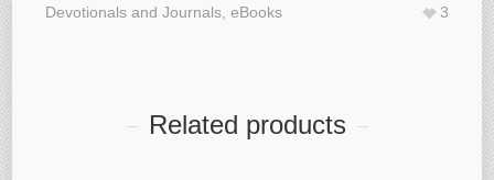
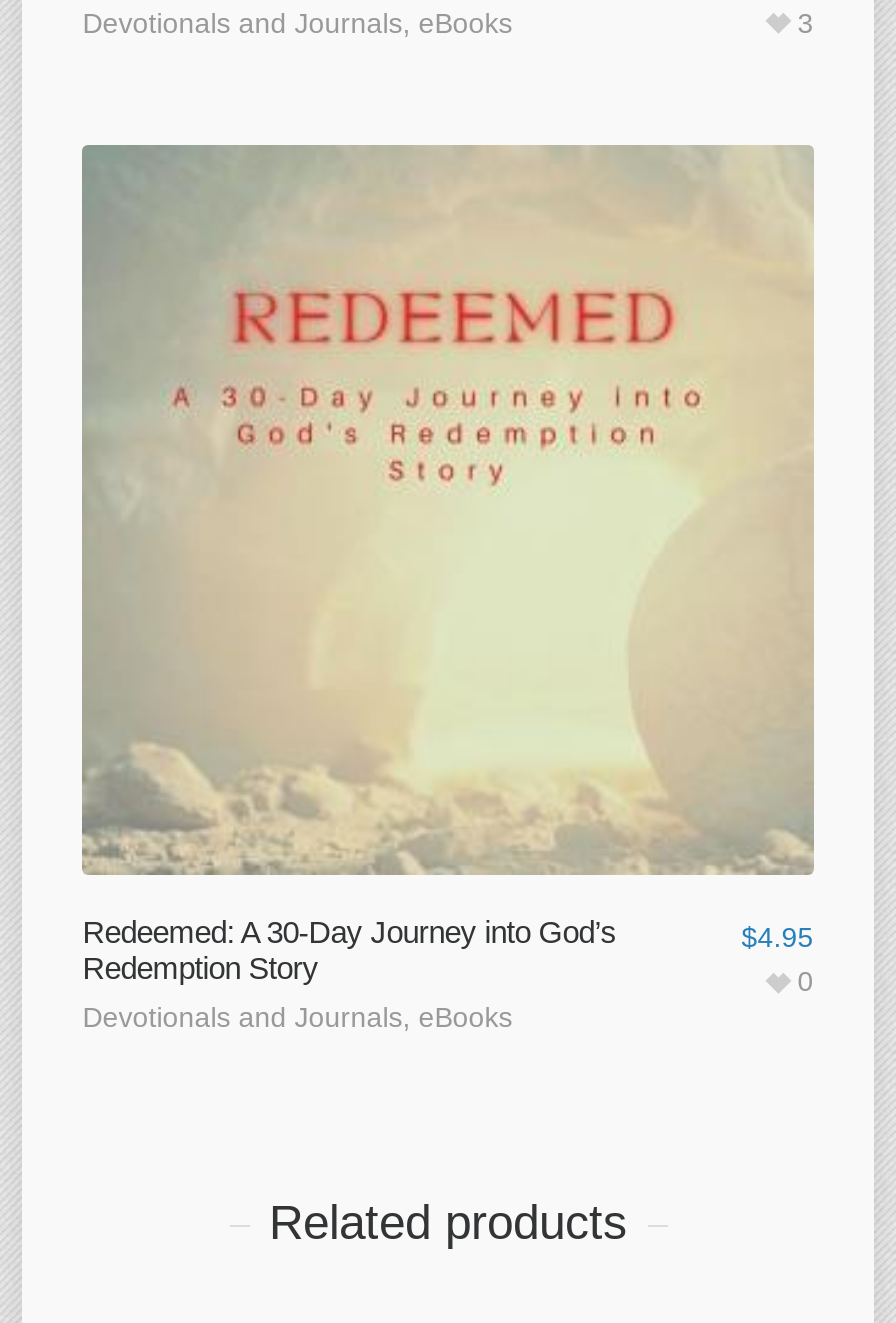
+ [image]
+ Redeemed: A 30-Day Journey into God’s
+ Redemption Story
+ Devotionals and Journals, eBooks

+ $4.95
+ 0
